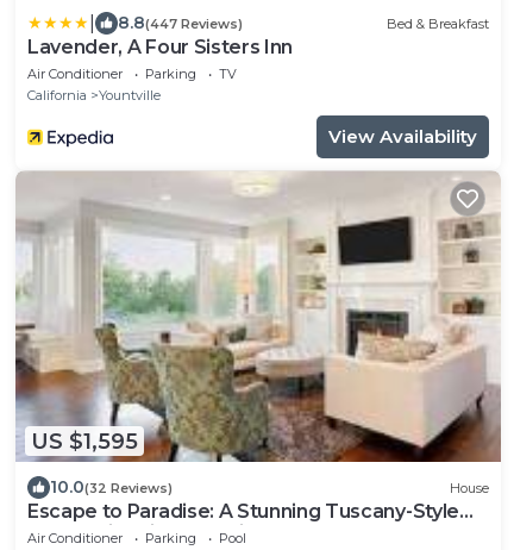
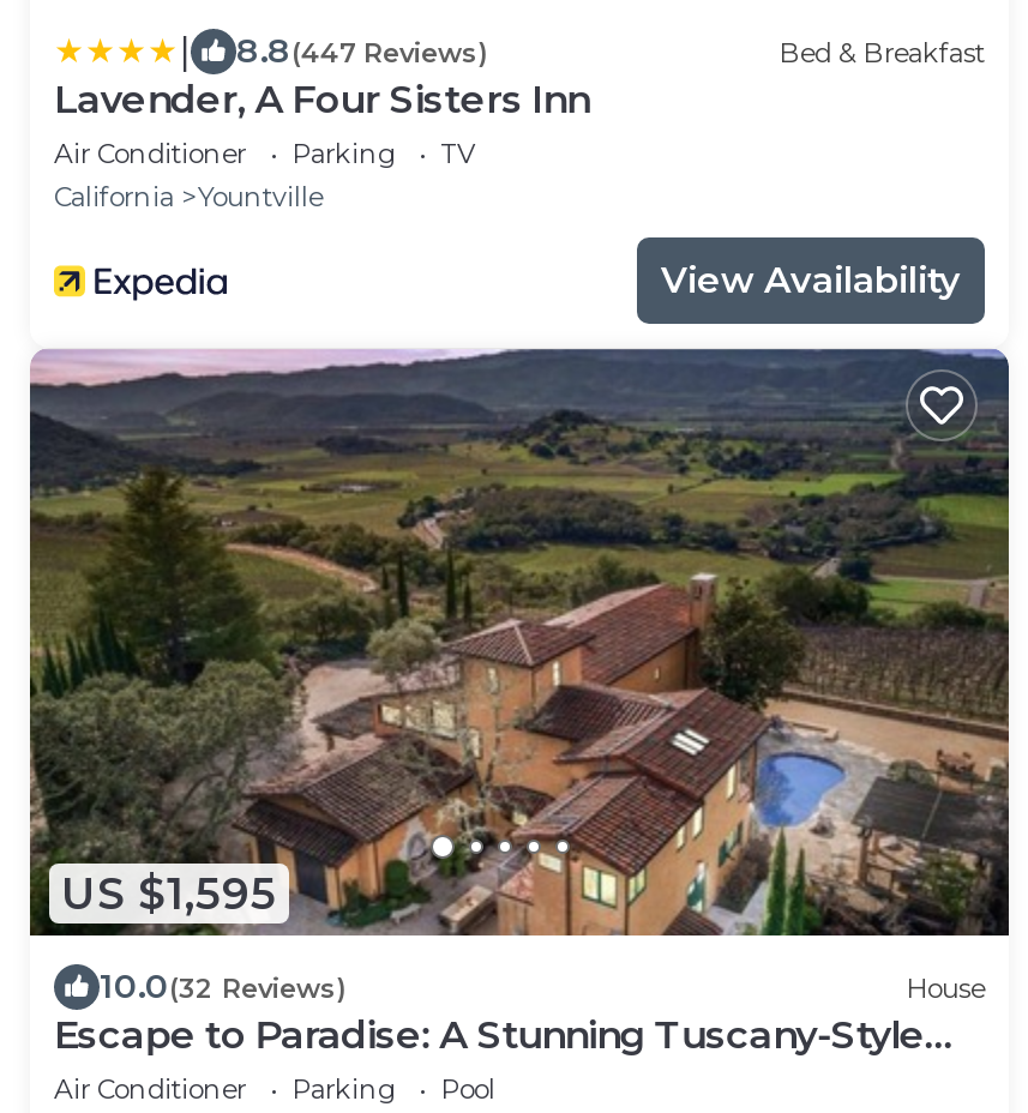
- [image]
+ [image]
